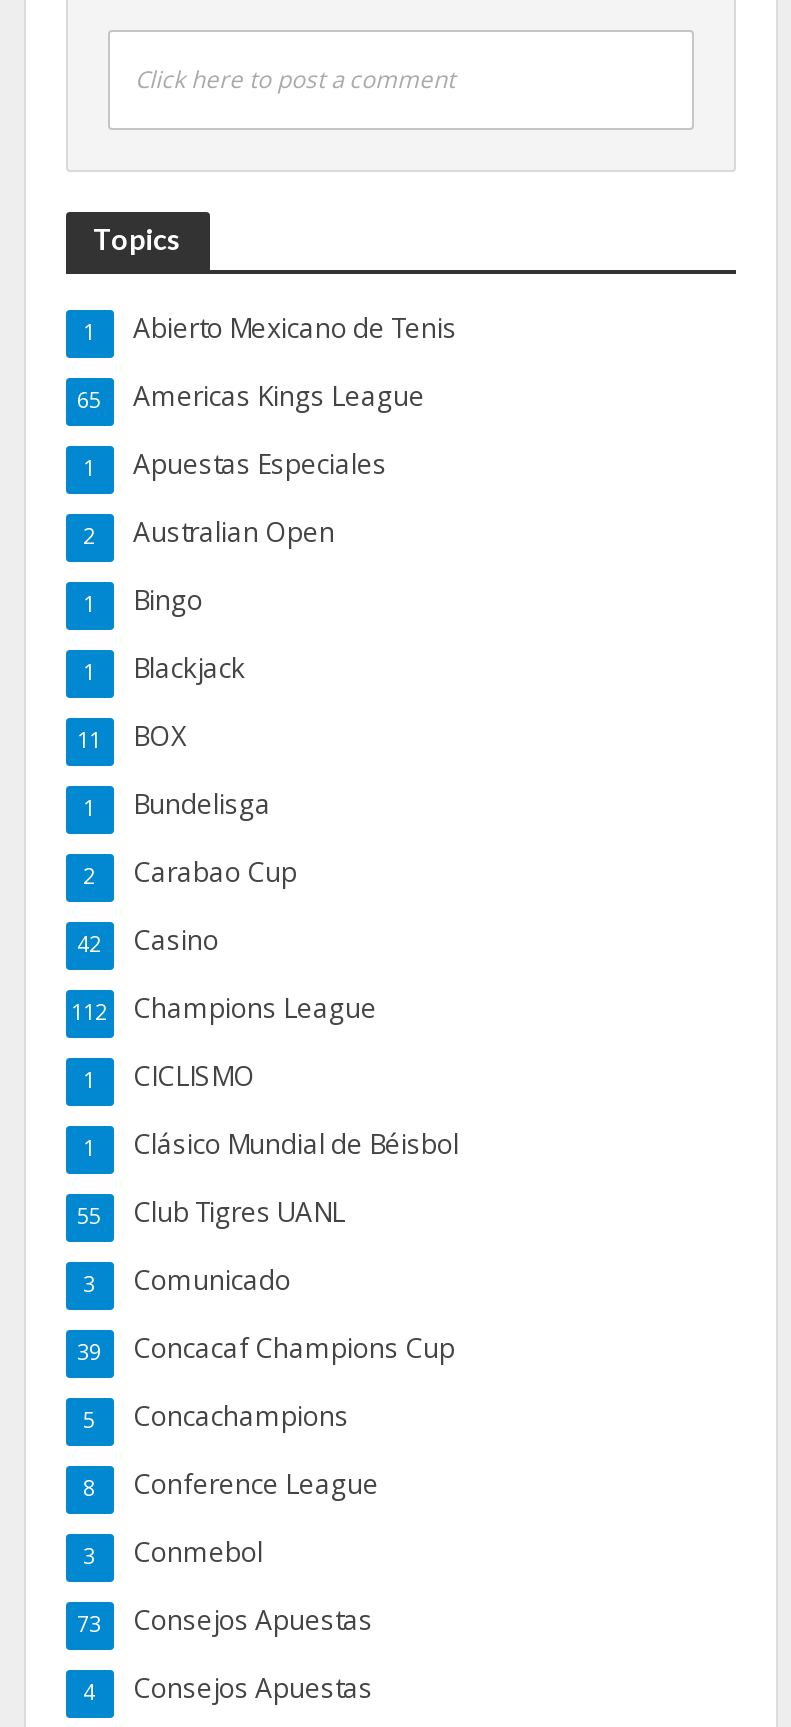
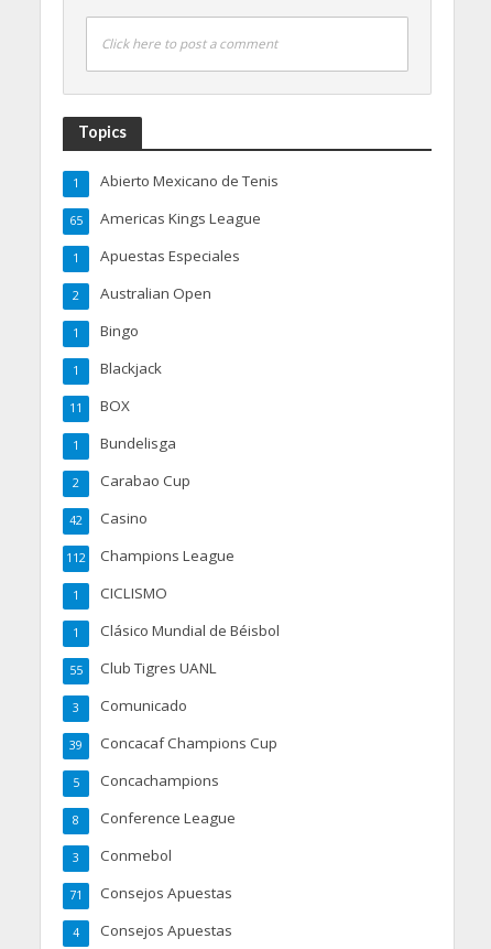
- 73 Consejos Apuestas
+ 71 Consejos Apuestas
